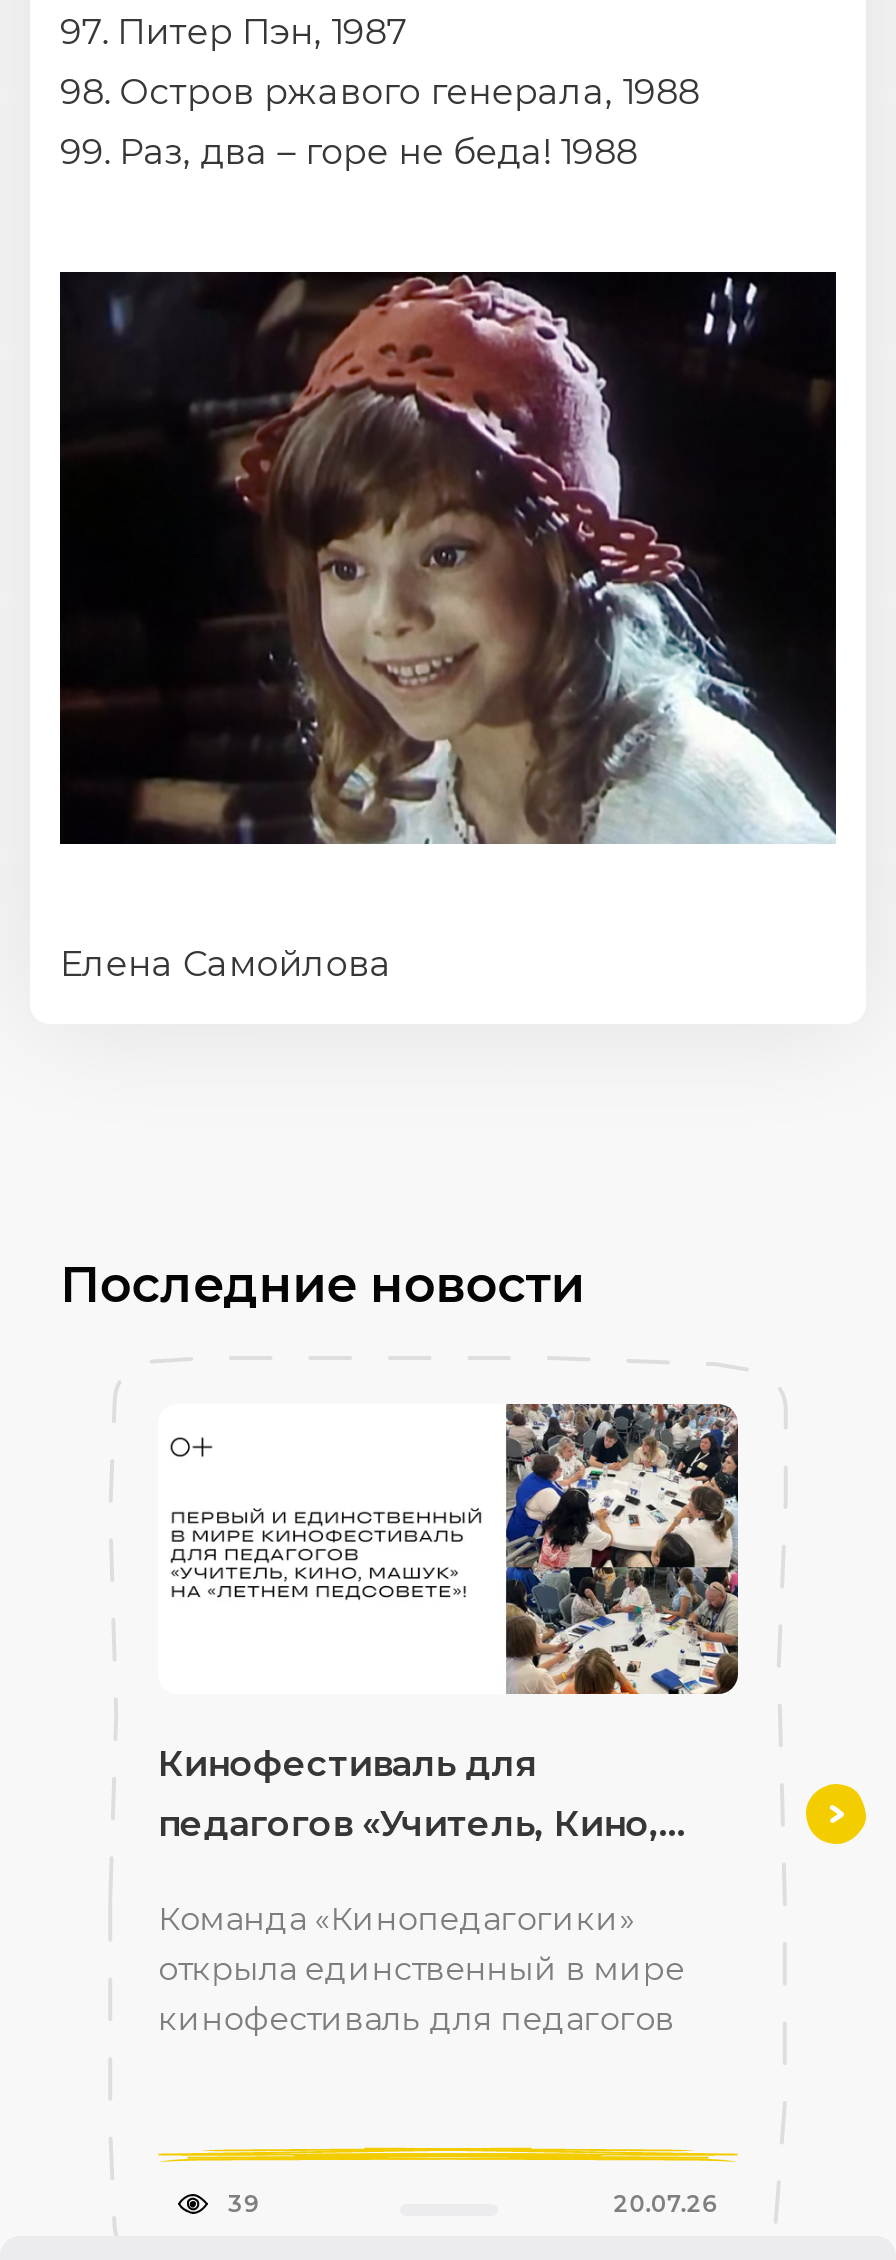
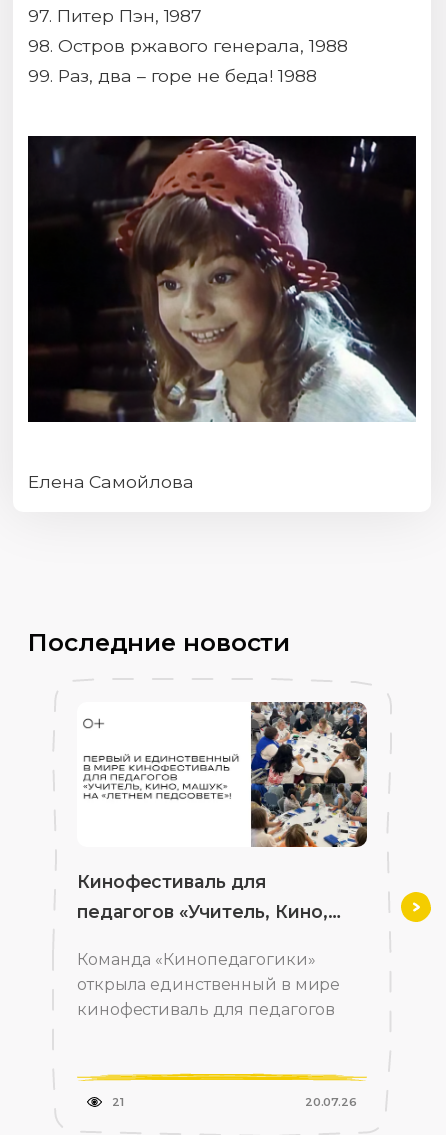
- 39
+ 21
